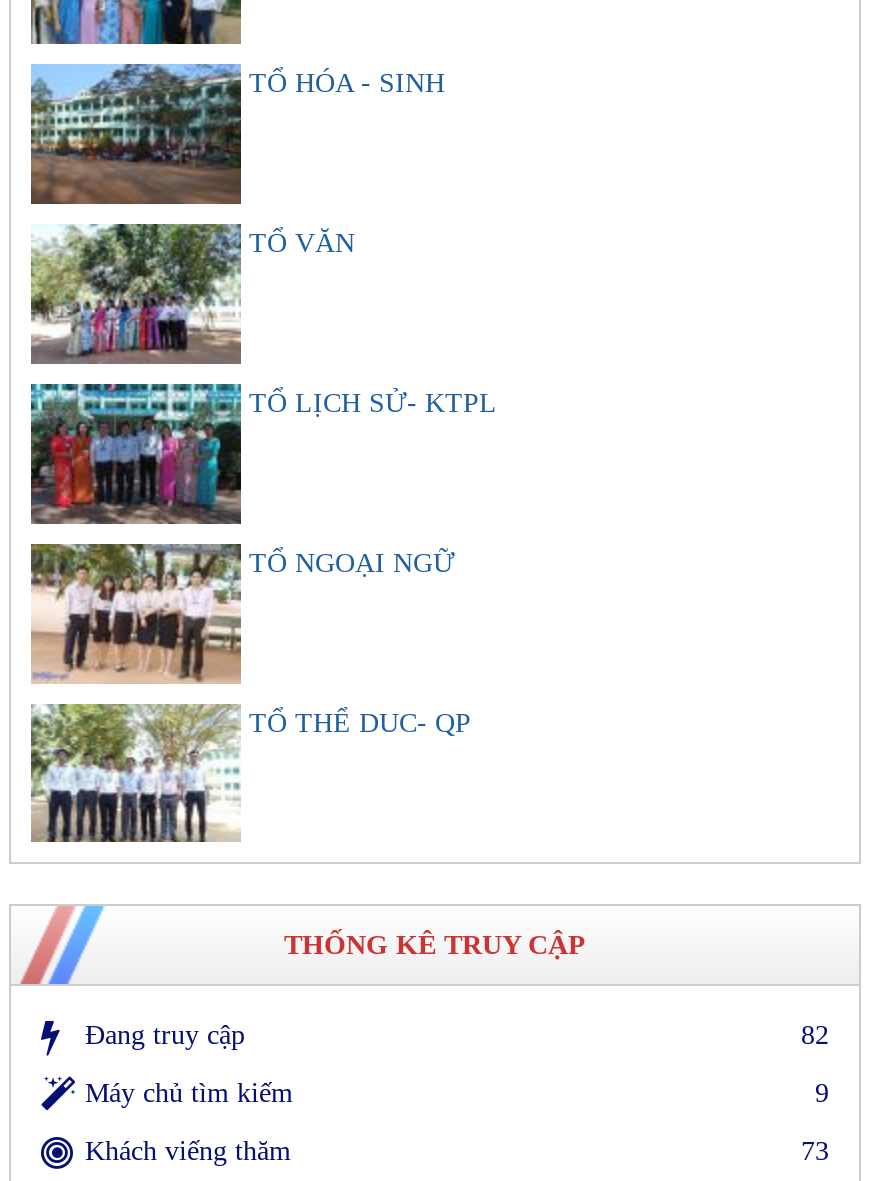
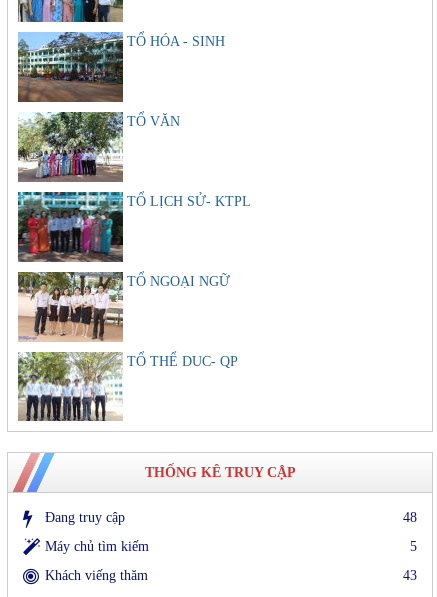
- 82
+ 48

- 9
+ 5

- 73
+ 43
